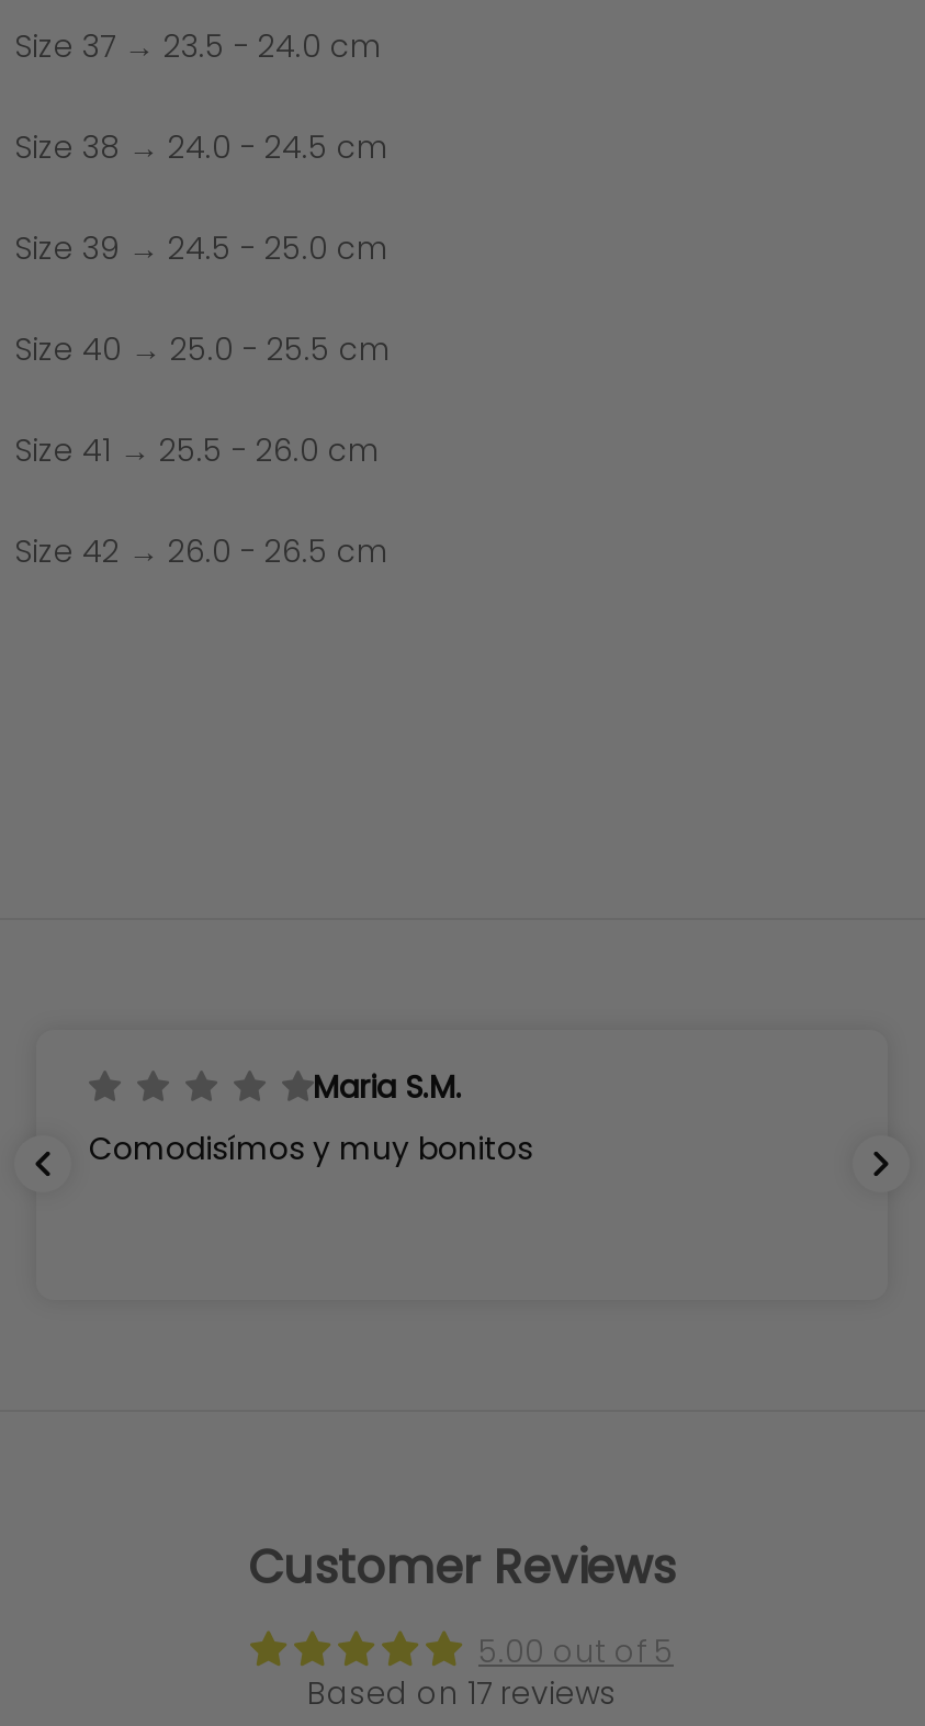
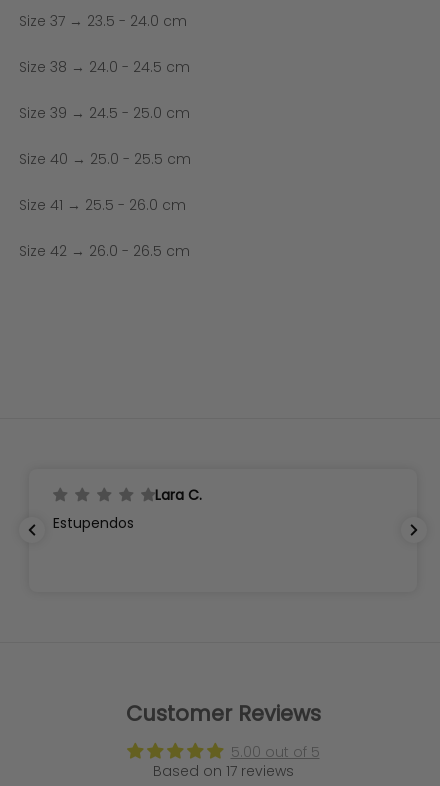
- Maria S.M.
- Comodisímos y muy bonitos
+ Lara C.
+ Estupendos
